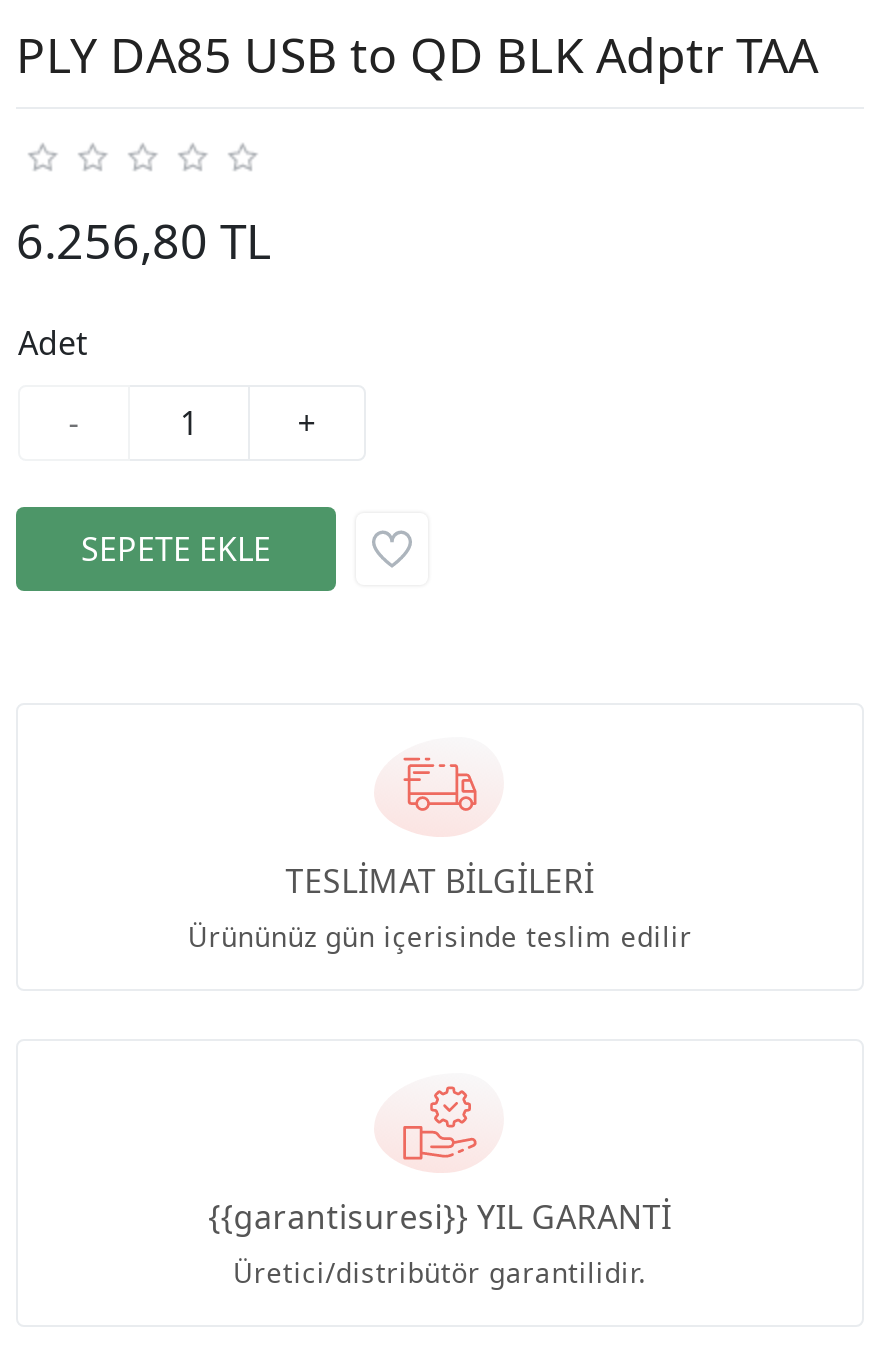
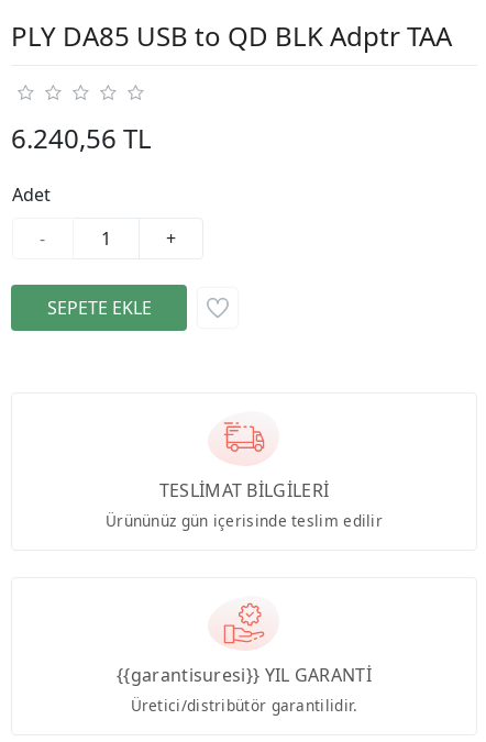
- 6.256,80 TL
+ 6.240,56 TL
